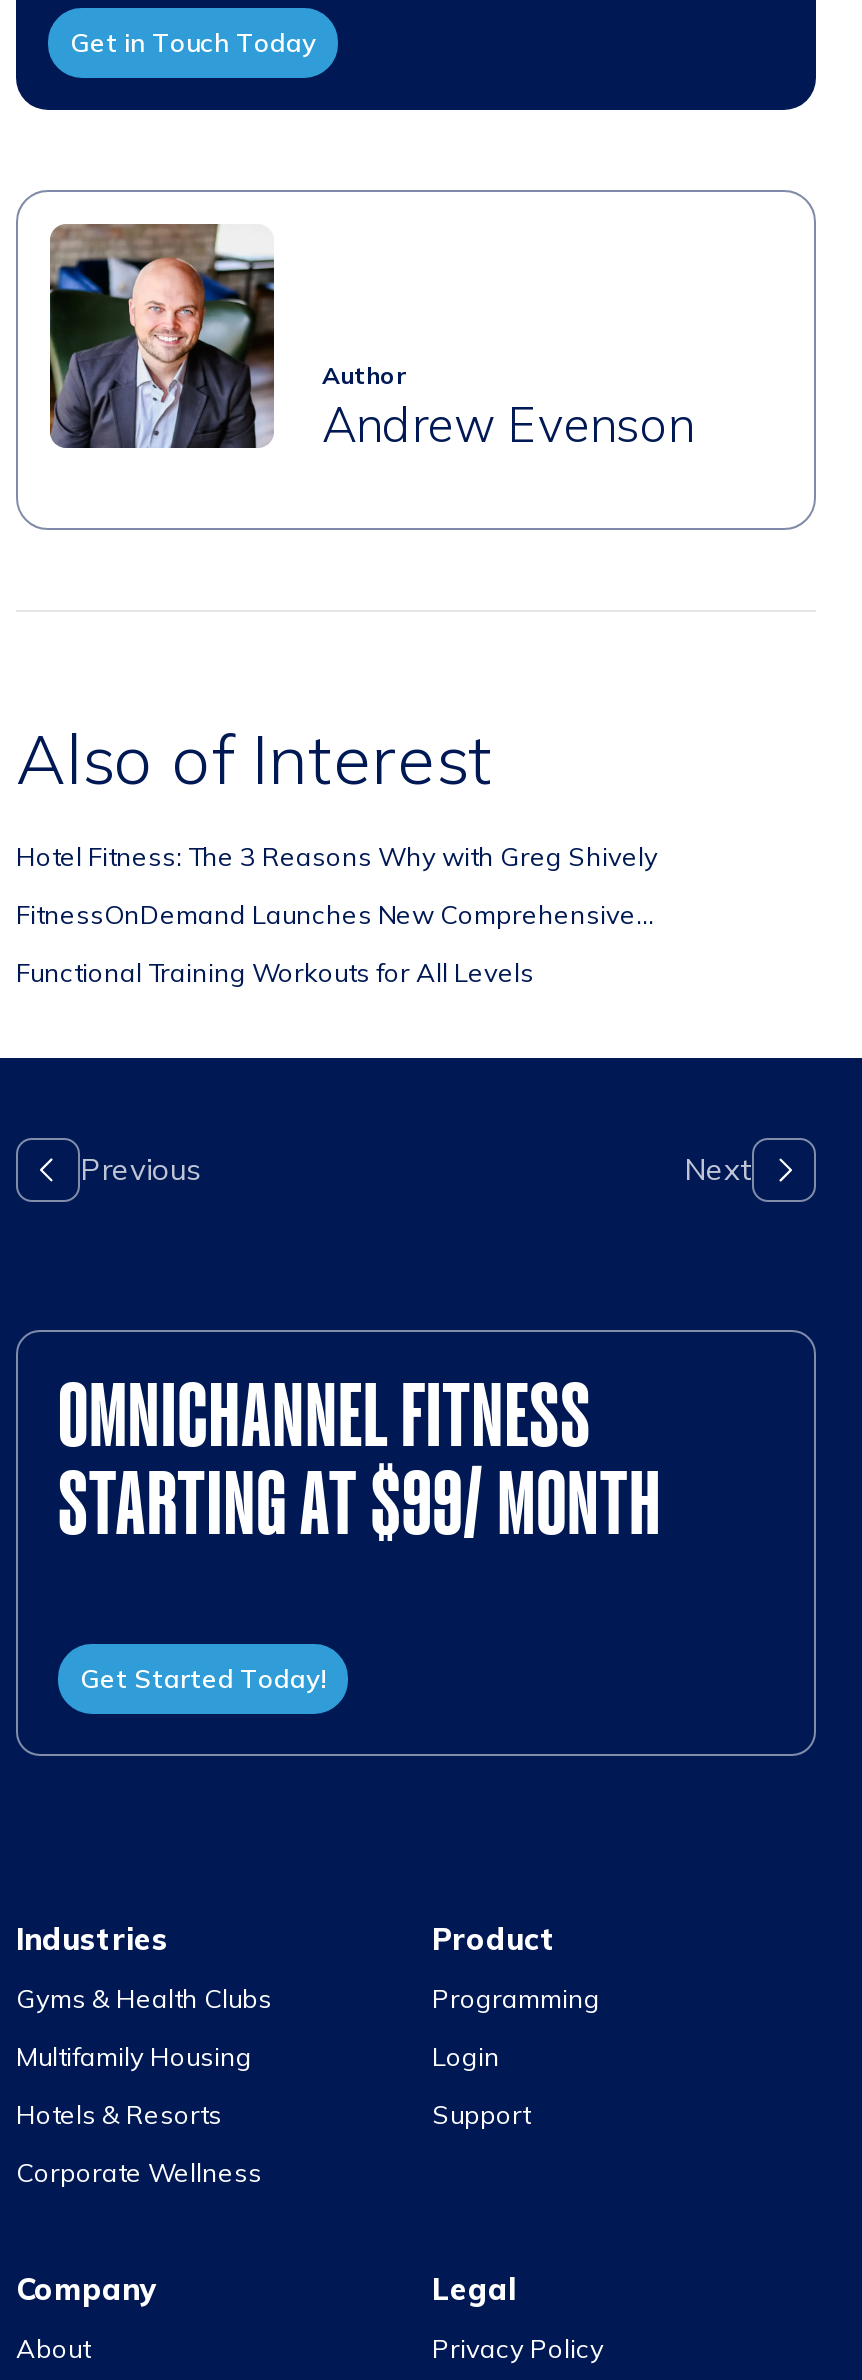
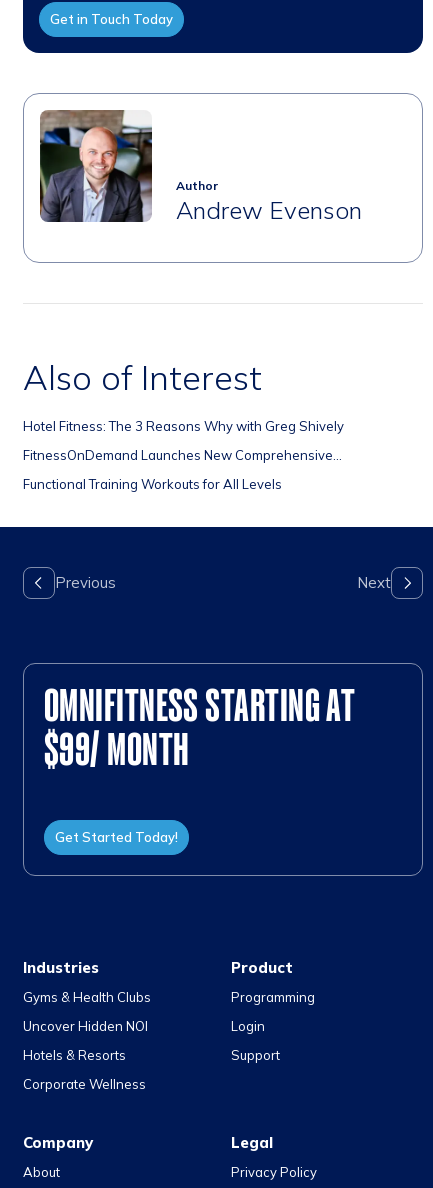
- OMNICHANNEL FITNESS
- STARTING AT $99/ MONTH
+ OMNIFITNESS STARTING AT
+ $99/ MONTH

- Multifamily Housing
+ Uncover Hidden NOI
